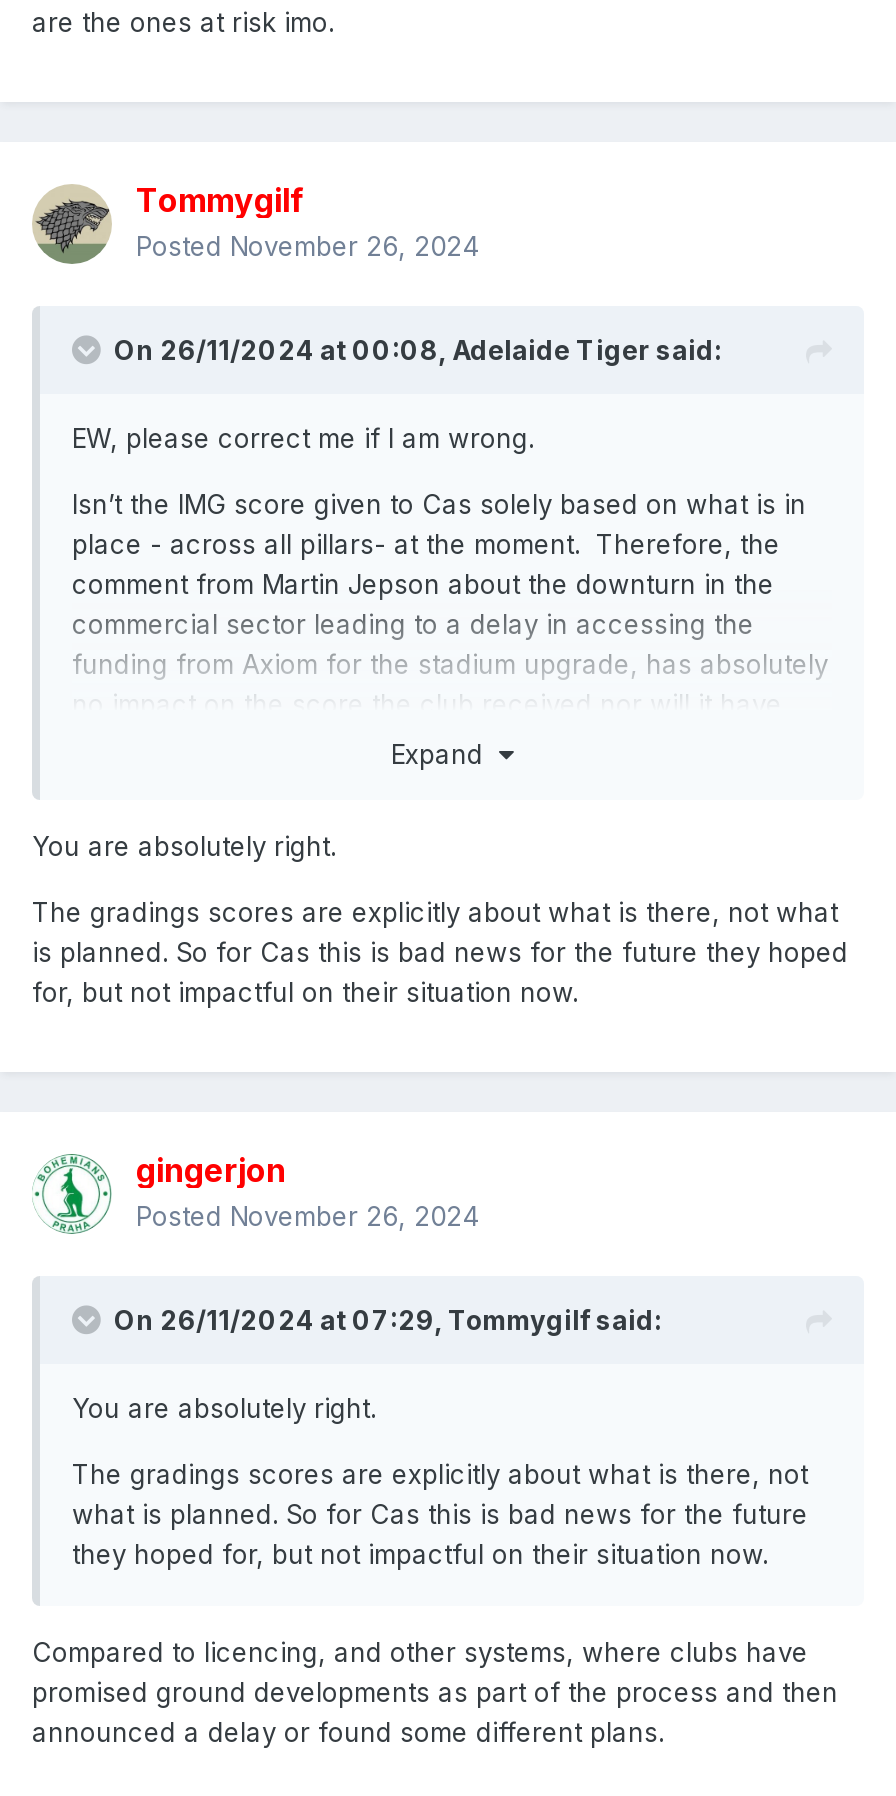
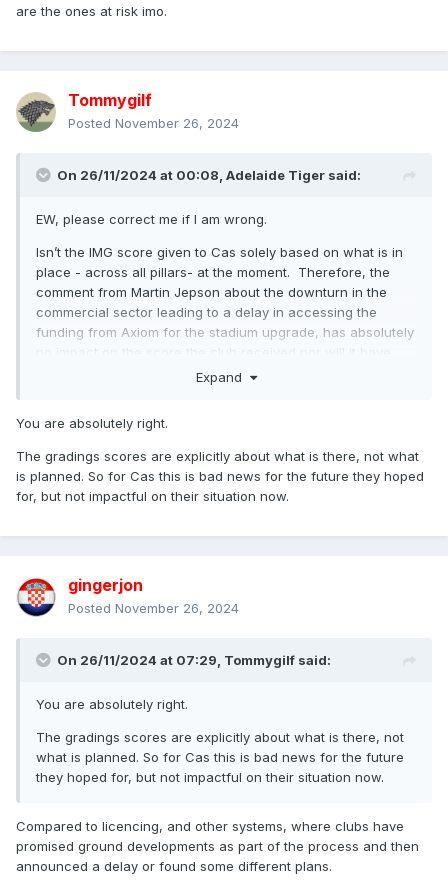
- [image]
+ [image]
